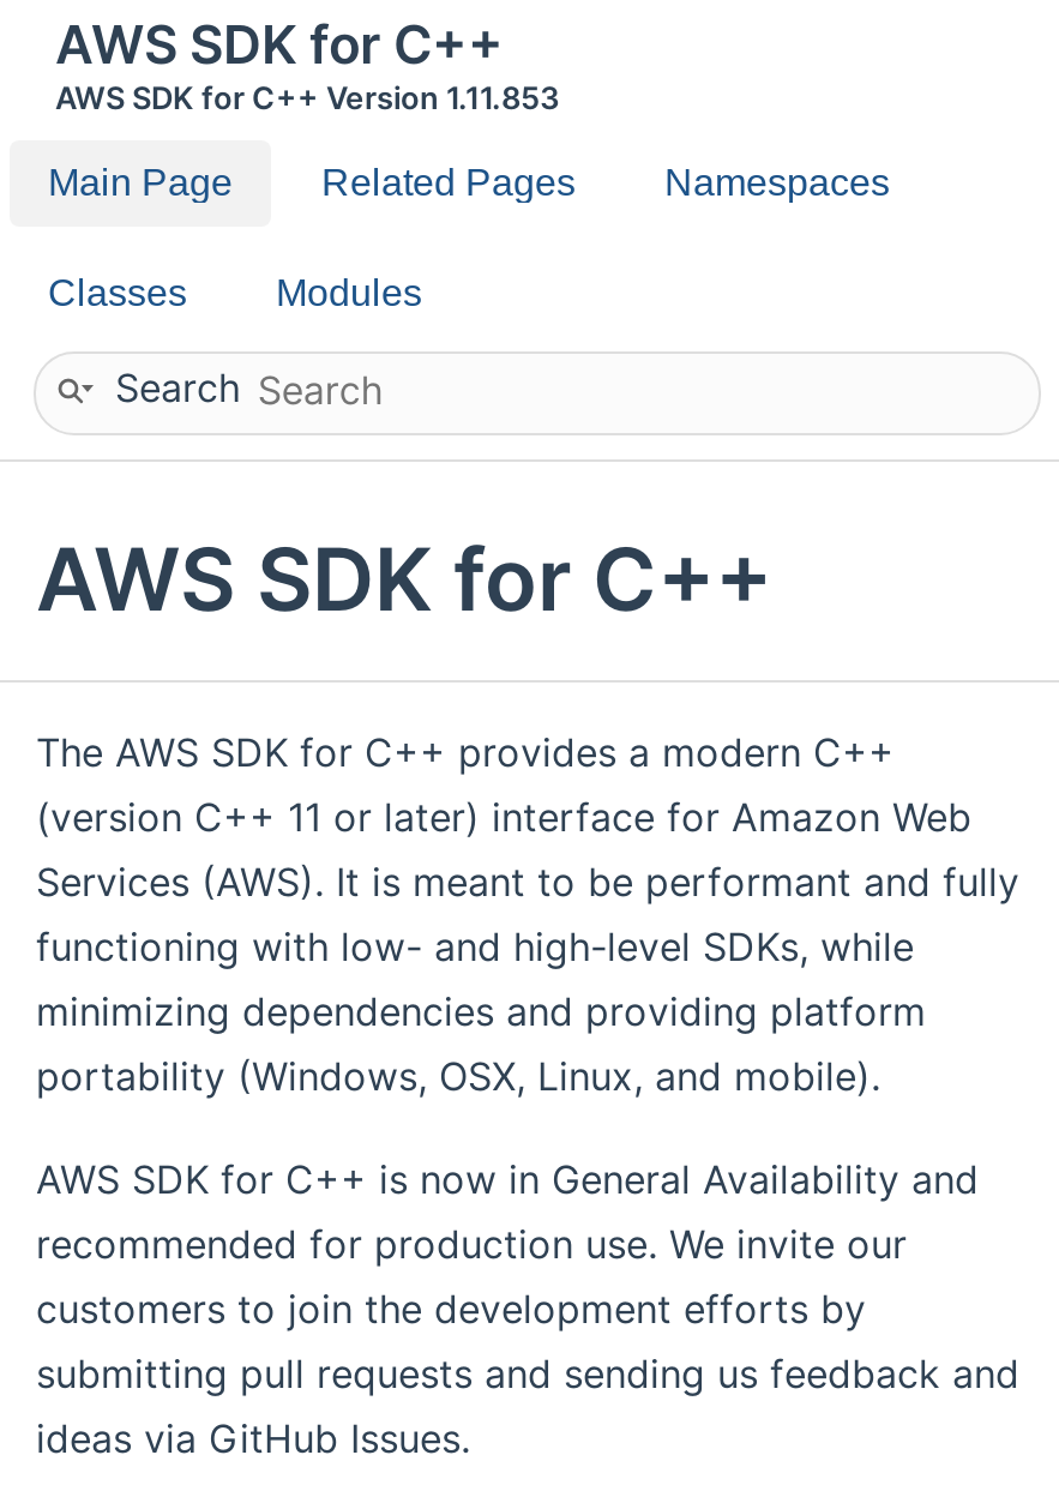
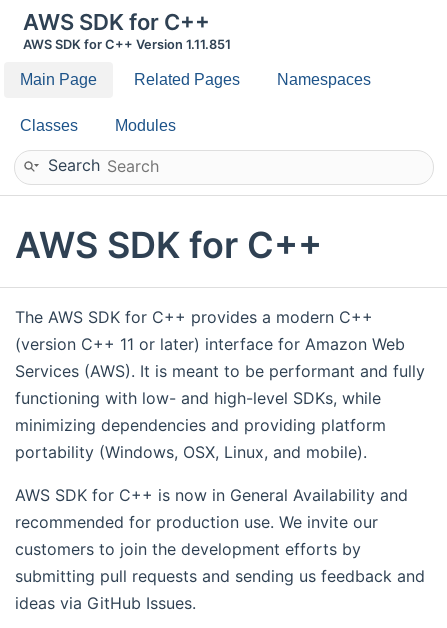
- AWS SDK for C++ Version 1.11.853
+ AWS SDK for C++ Version 1.11.851
